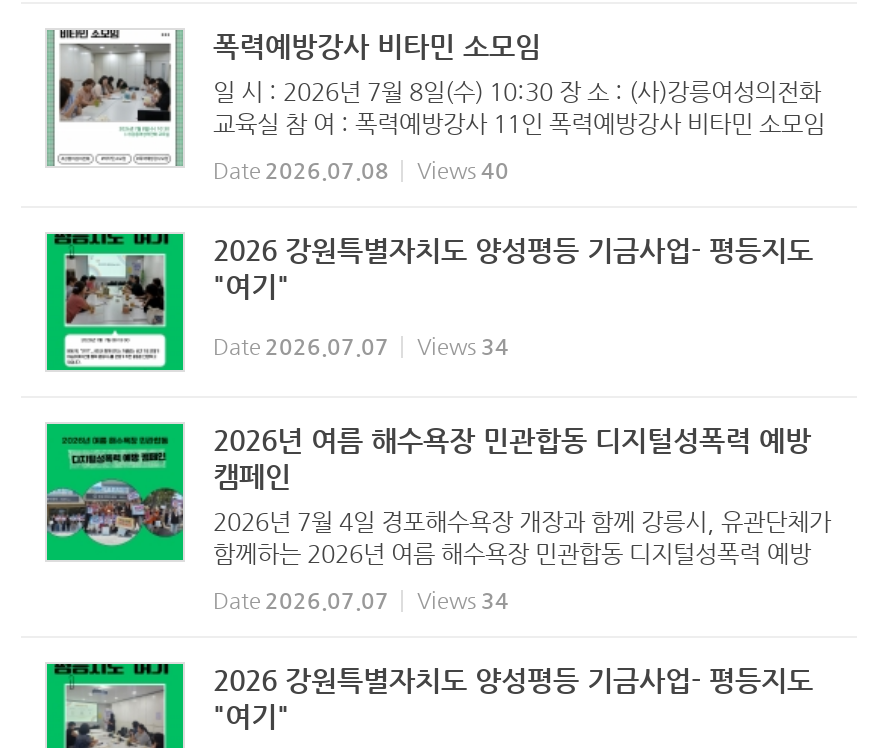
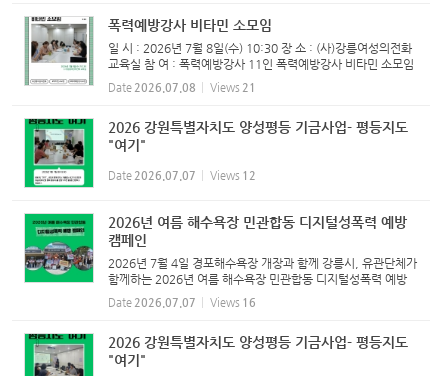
- Date 2026.07.08 Views 40
+ Date 2026.07.08 Views 21

- Date 2026.07.07 Views 34
+ Date 2026.07.07 Views 12

- Date 2026.07.07 Views 34
+ Date 2026.07.07 Views 16
